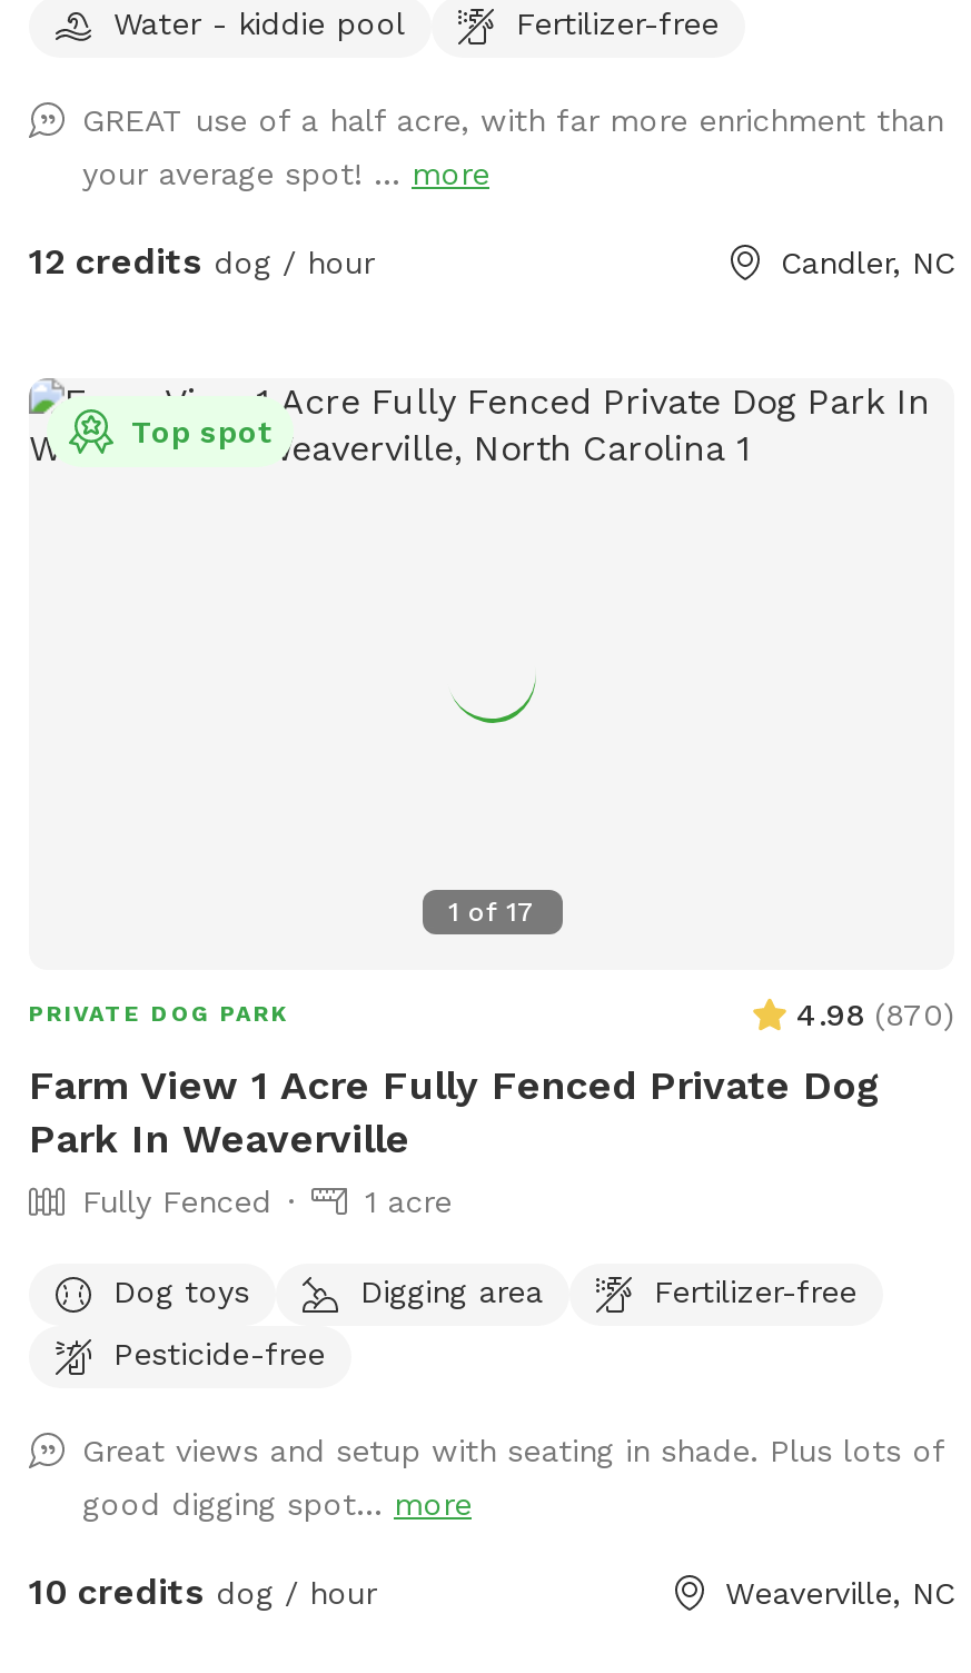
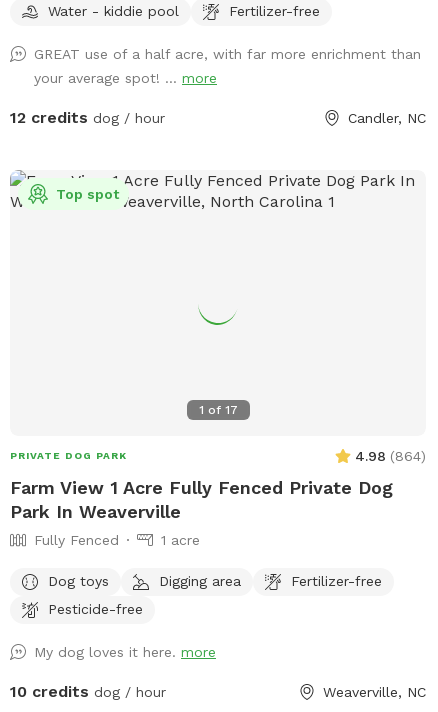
- 4.98 (870)
+ 4.98 (864)

- Great views and setup with seating in shade. Plus lots of
- good digging spot... more
+ My dog loves it here. more
